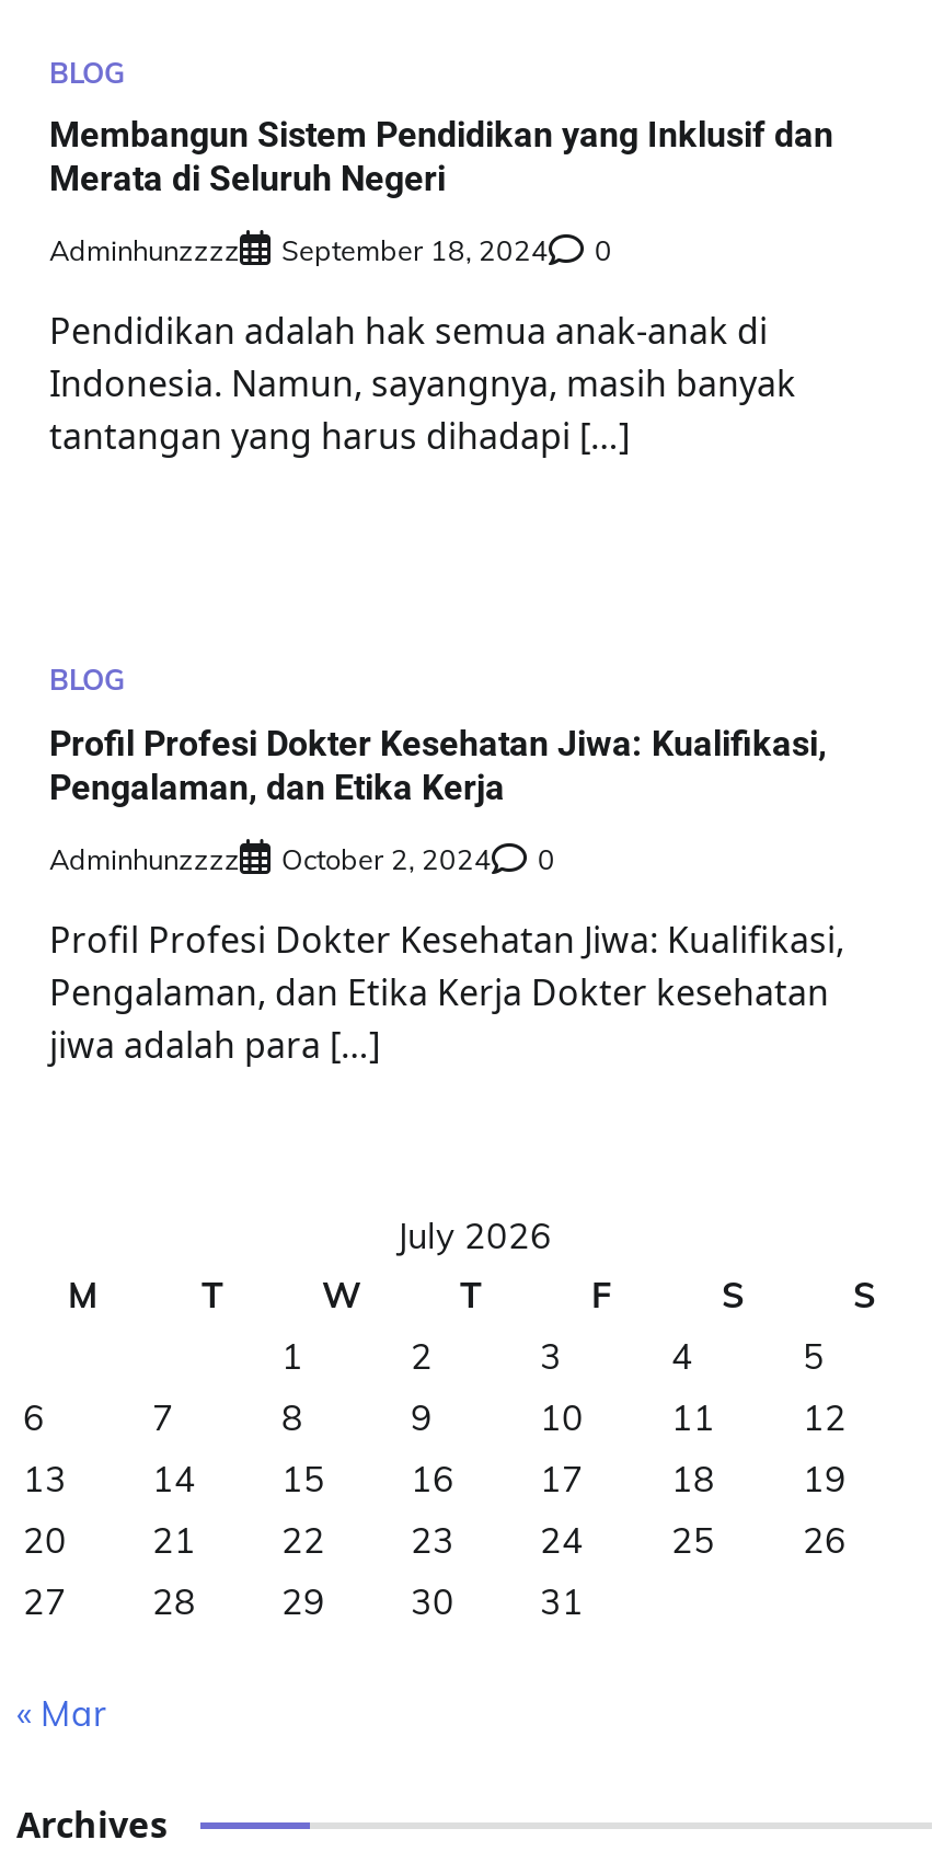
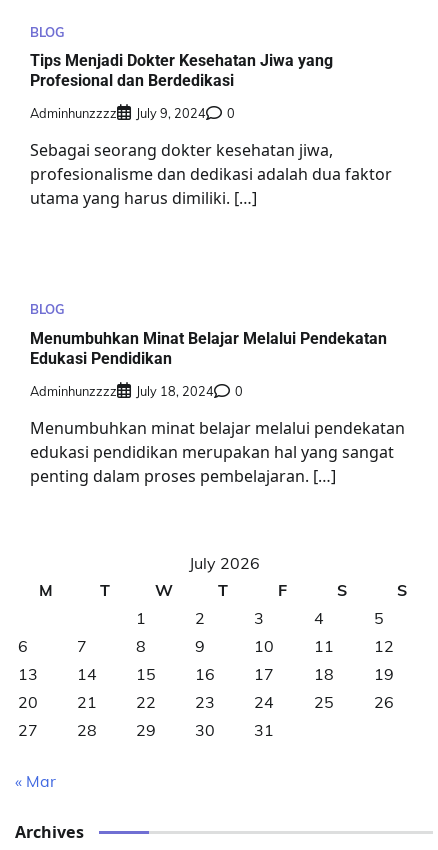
- Membangun Sistem Pendidikan yang Inklusif dan
- Merata di Seluruh Negeri
+ Tips Menjadi Dokter Kesehatan Jiwa yang
+ Profesional dan Berdedikasi

- Adminhunzzzz September 18, 2024 0
+ Adminhunzzzz July 9, 2024 0

- Pendidikan adalah hak semua anak-anak di
- Indonesia. Namun, sayangnya, masih banyak
- tantangan yang harus dihadapi […]
+ Sebagai seorang dokter kesehatan jiwa,
+ profesionalisme dan dedikasi adalah dua faktor
+ utama yang harus dimiliki. […]

- Profil Profesi Dokter Kesehatan Jiwa: Kualifikasi,
- Pengalaman, dan Etika Kerja
+ Menumbuhkan Minat Belajar Melalui Pendekatan
+ Edukasi Pendidikan

- Adminhunzzzz October 2, 2024 0
+ Adminhunzzzz July 18, 2024 0

- Profil Profesi Dokter Kesehatan Jiwa: Kualifikasi,
- Pengalaman, dan Etika Kerja Dokter kesehatan
- jiwa adalah para […]
+ Menumbuhkan minat belajar melalui pendekatan
+ edukasi pendidikan merupakan hal yang sangat
+ penting dalam proses pembelajaran. […]
